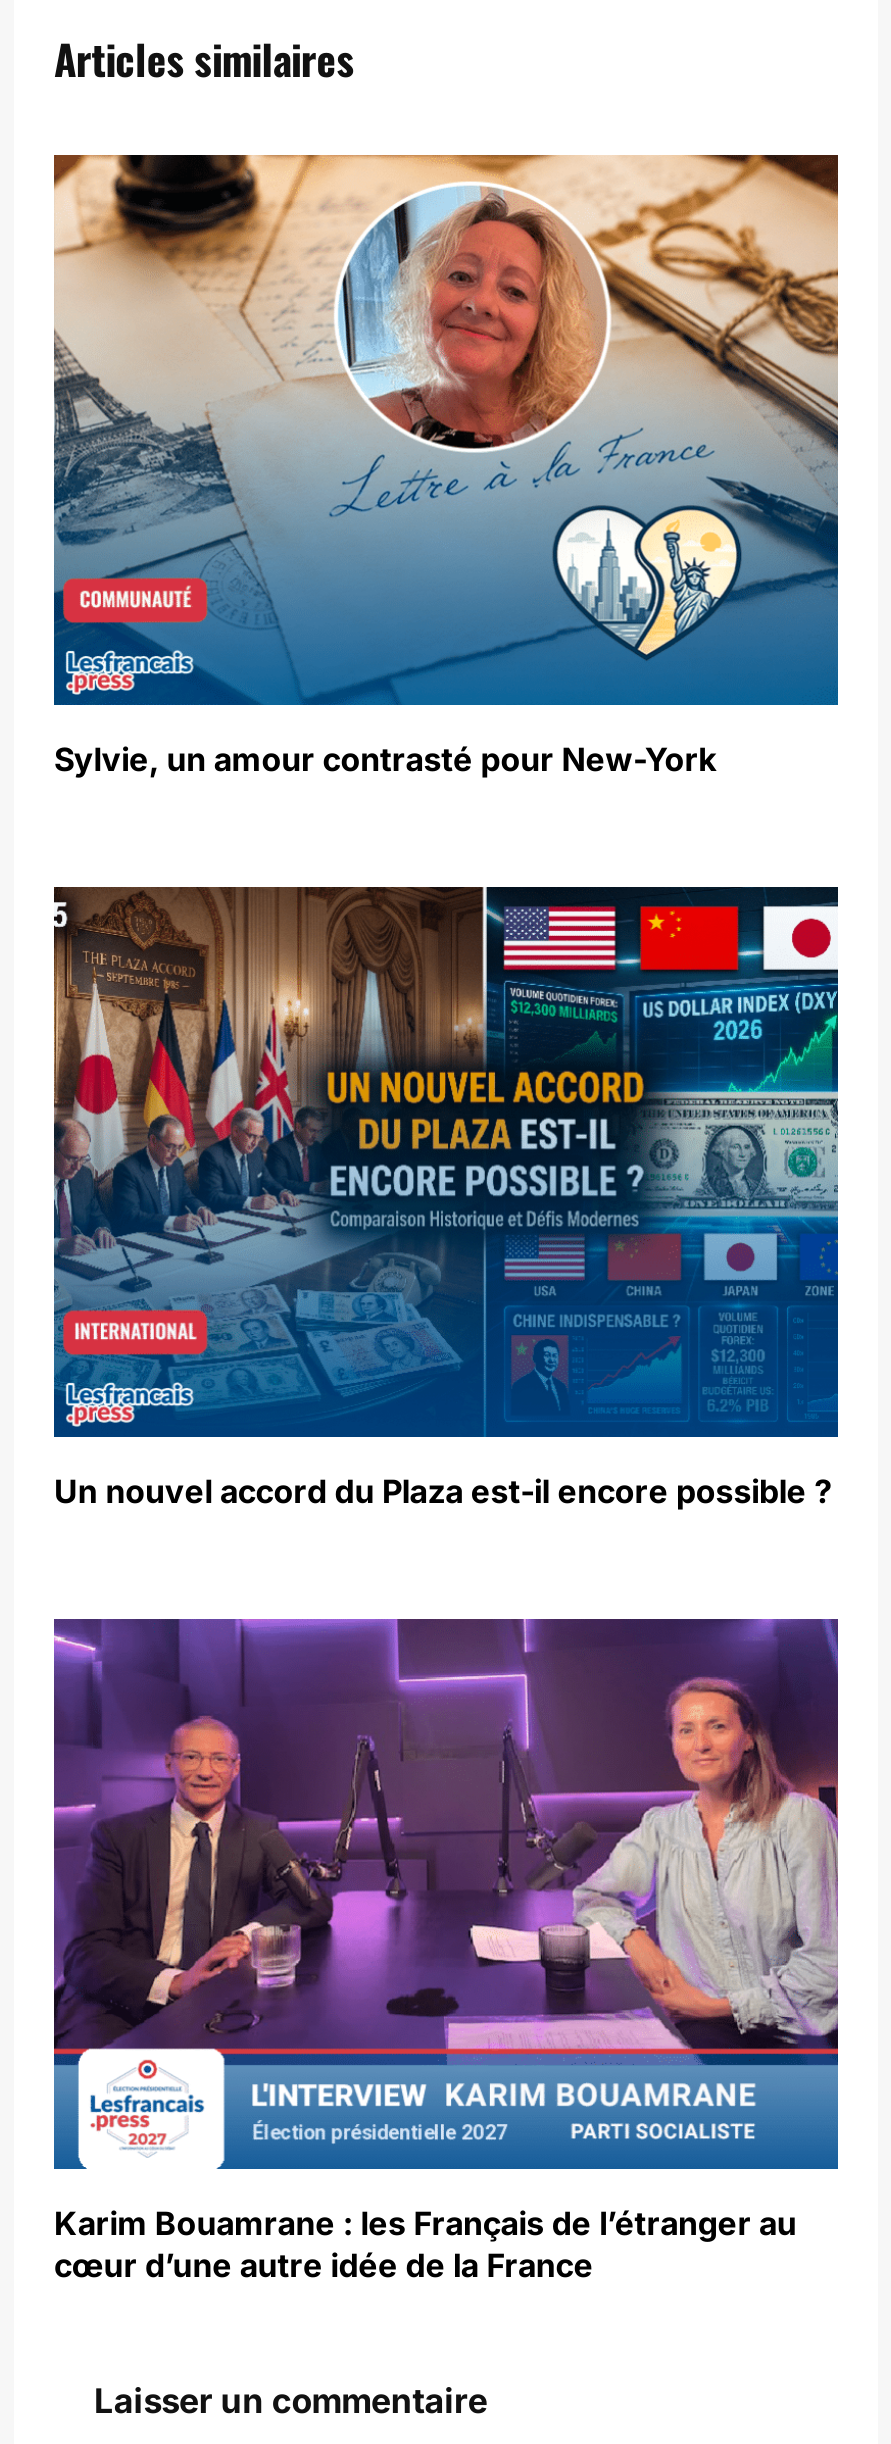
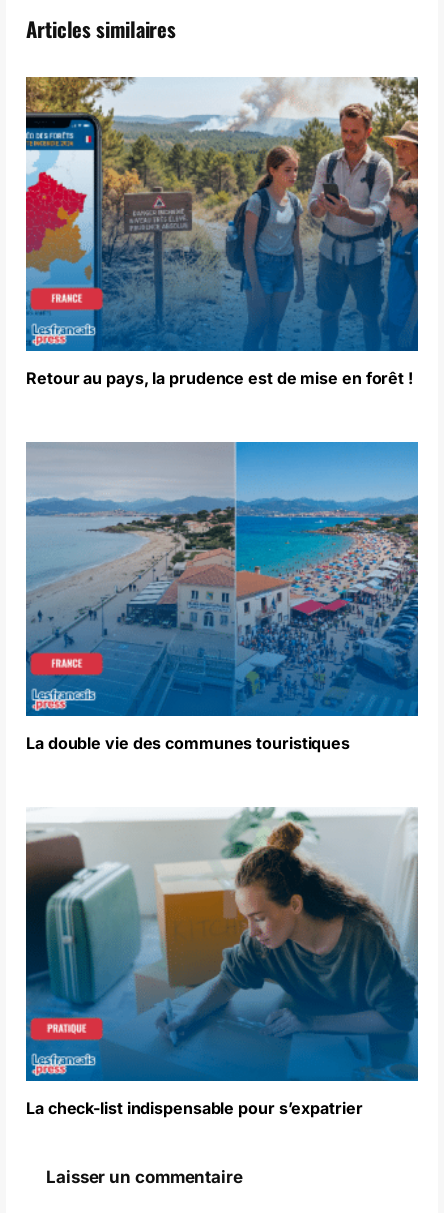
- [image]
- Sylvie, un amour contrasté pour New-York
+ [image]
+ Retour au pays, la prudence est de mise en forêt !

- [image]
- Un nouvel accord du Plaza est-il encore possible ?
+ [image]
+ La double vie des communes touristiques

- [image]
- Karim Bouamrane : les Français de l’étranger au
- cœur d’une autre idée de la France
+ [image]
+ La check-list indispensable pour s’expatrier
